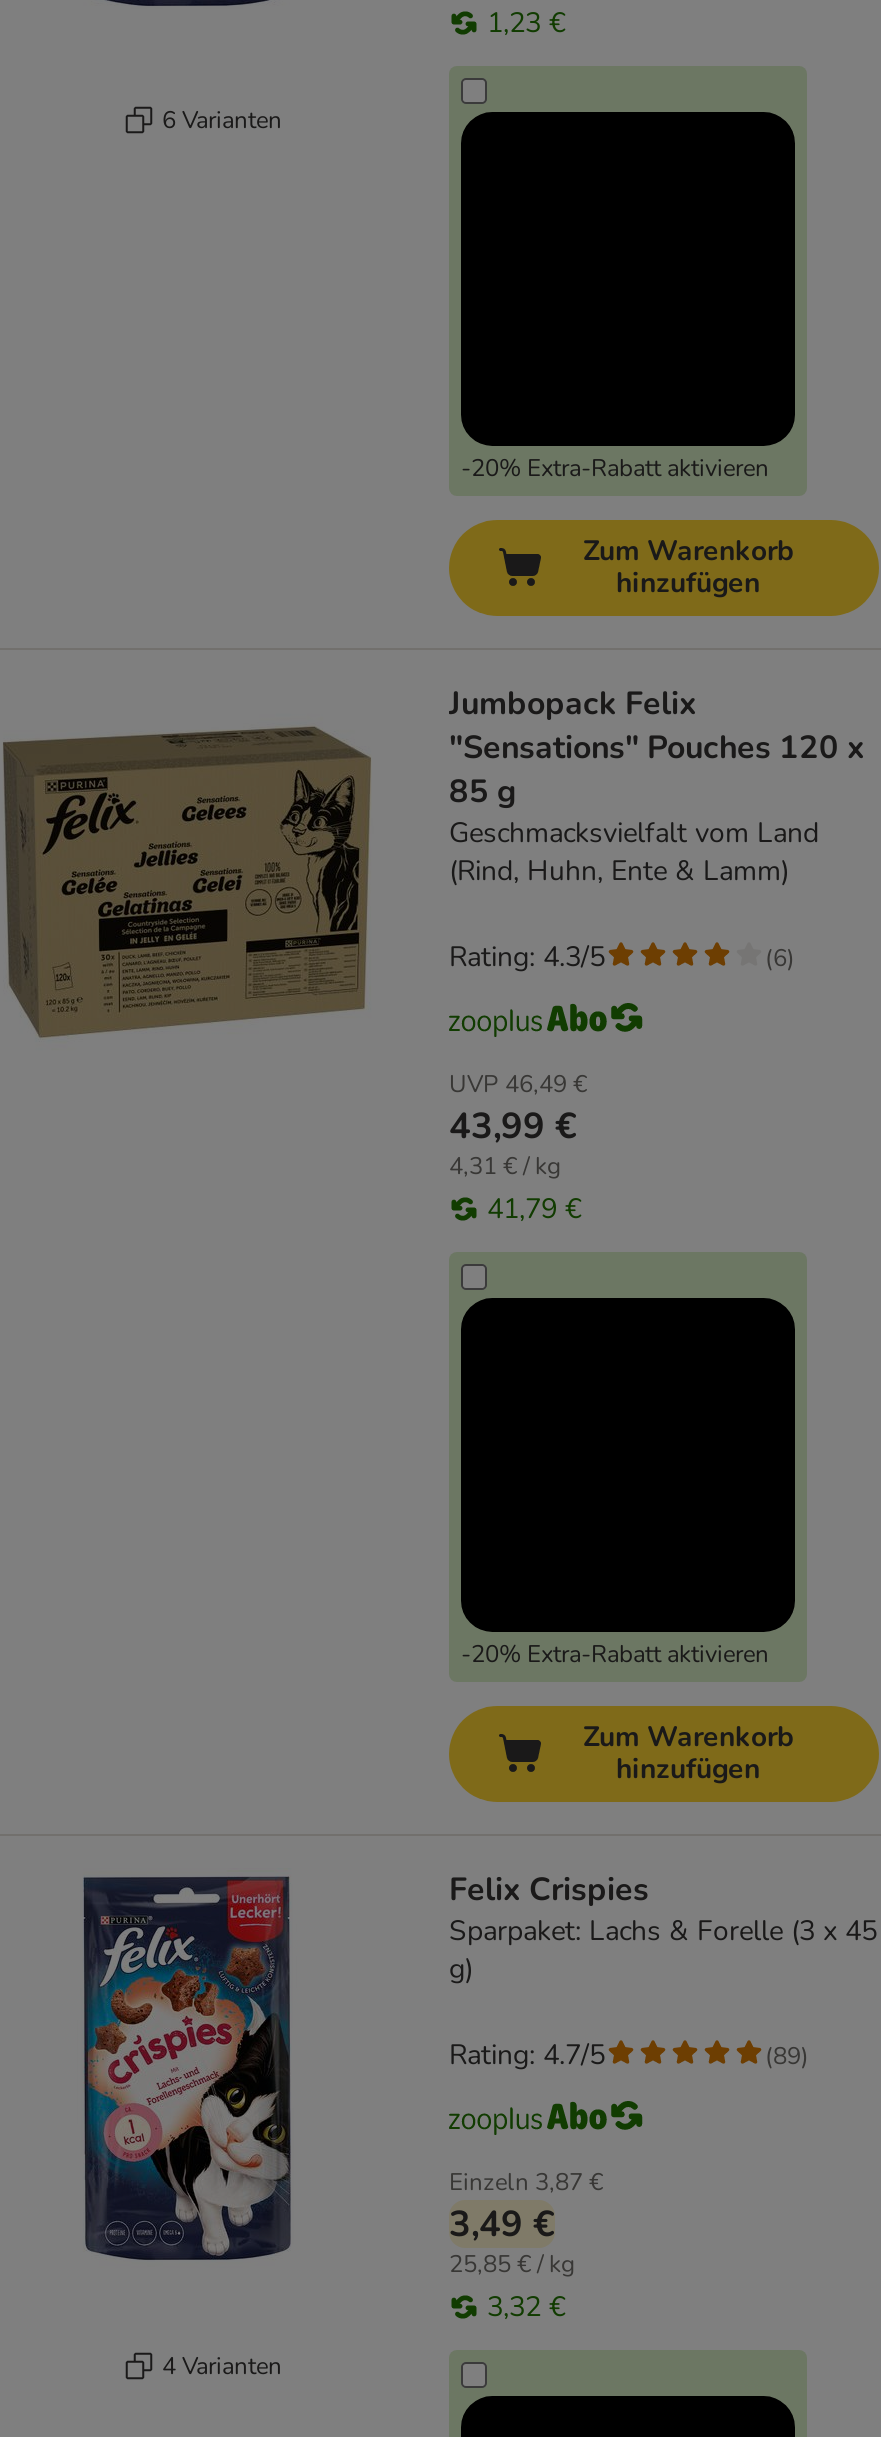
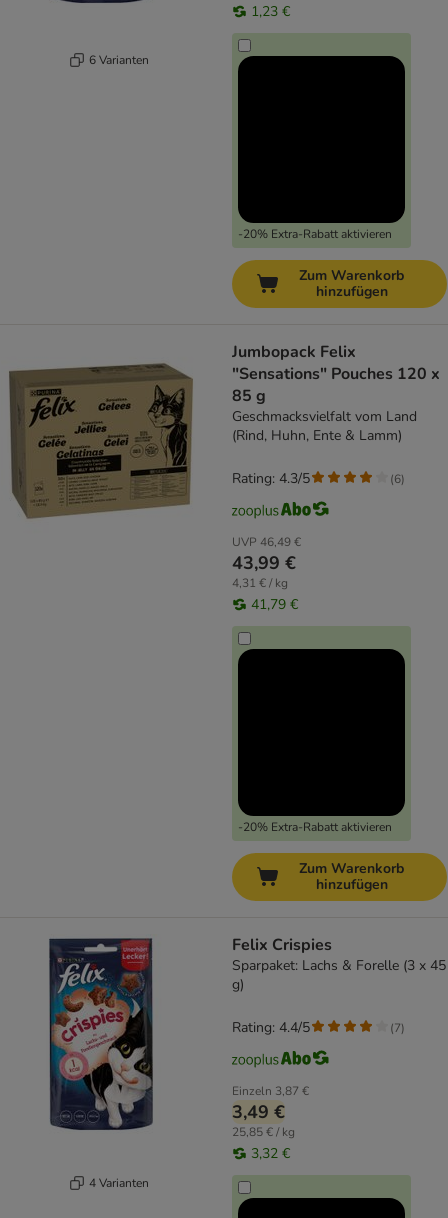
- Rating: 4.7/5
+ Rating: 4.4/5

- (89)
+ (7)
